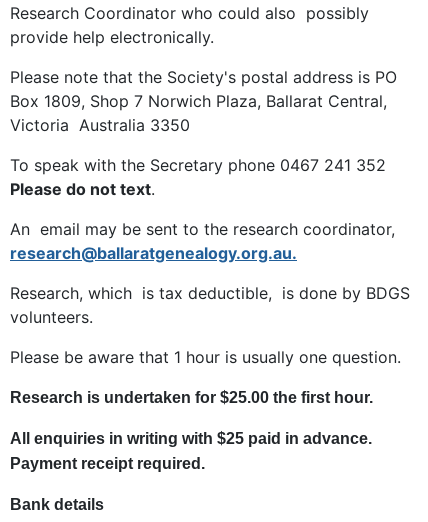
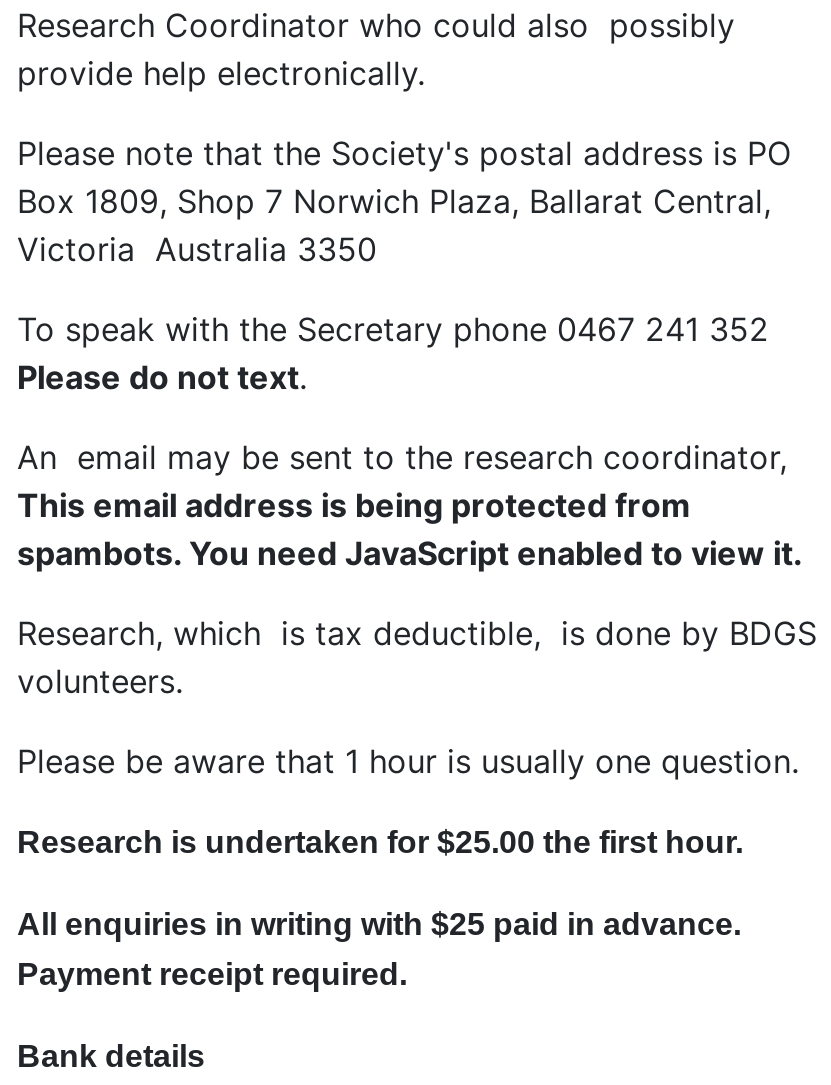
- research@ballaratgenealogy.org.au.
+ This email address is being protected from
+ spambots. You need JavaScript enabled to view it.
